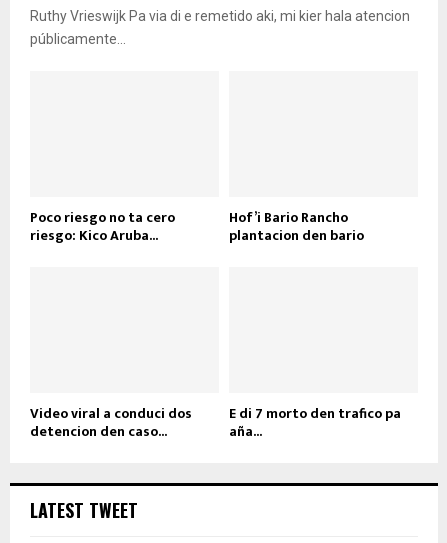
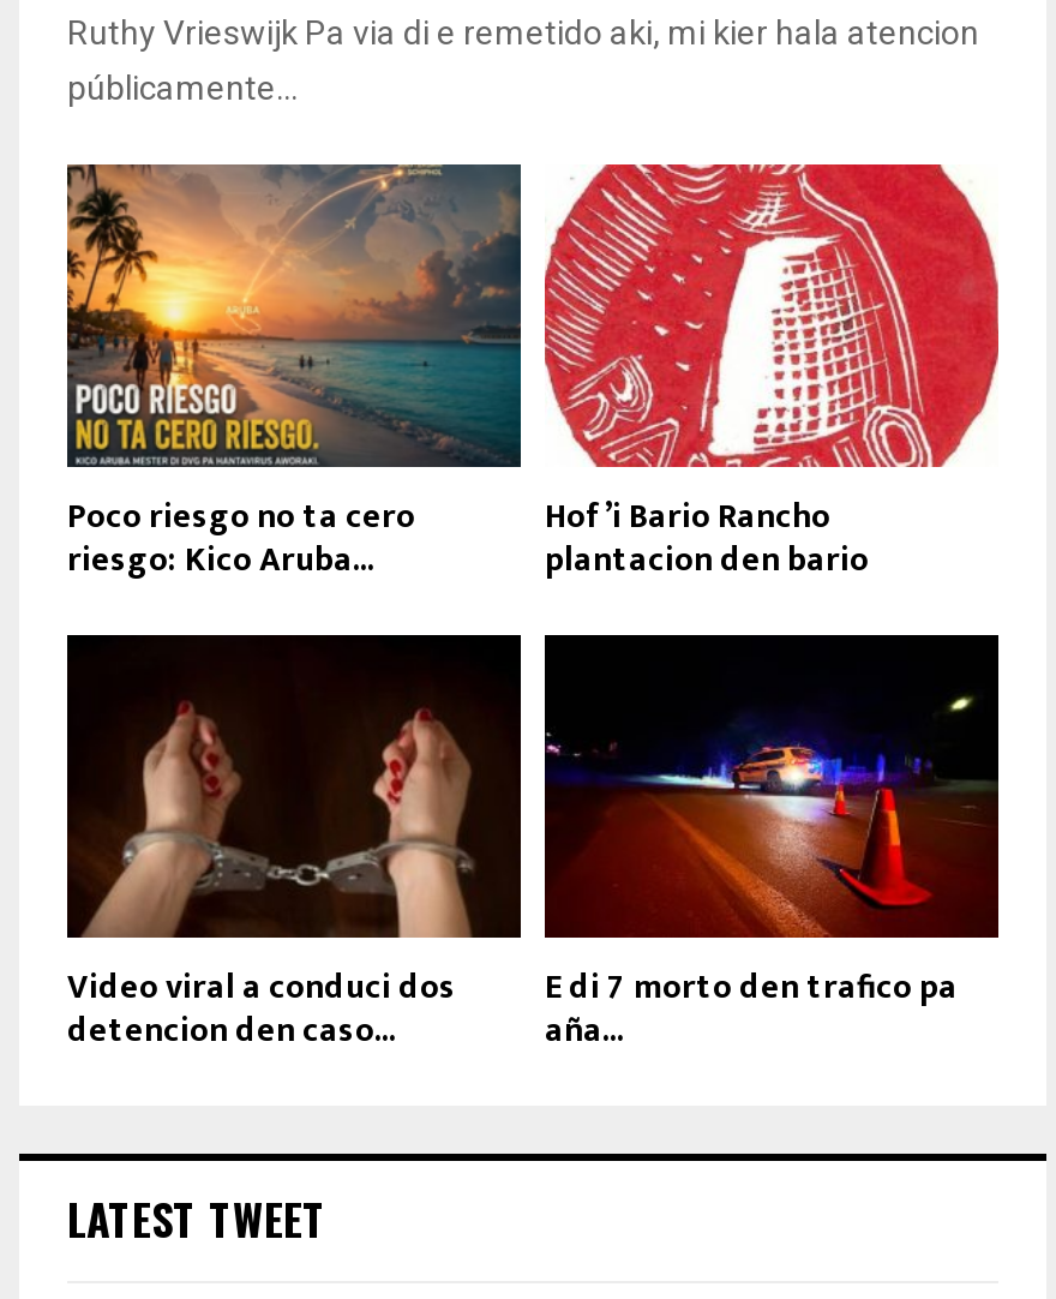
+ [image]

+ [image]

+ [image]

+ [image]
